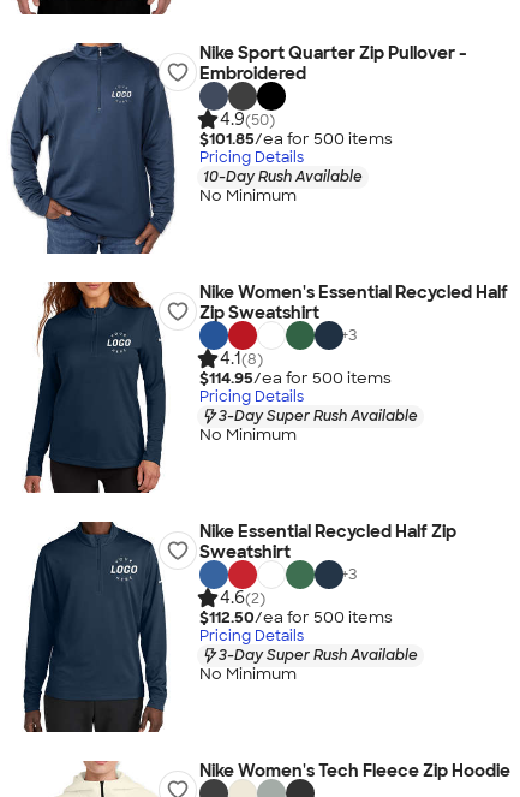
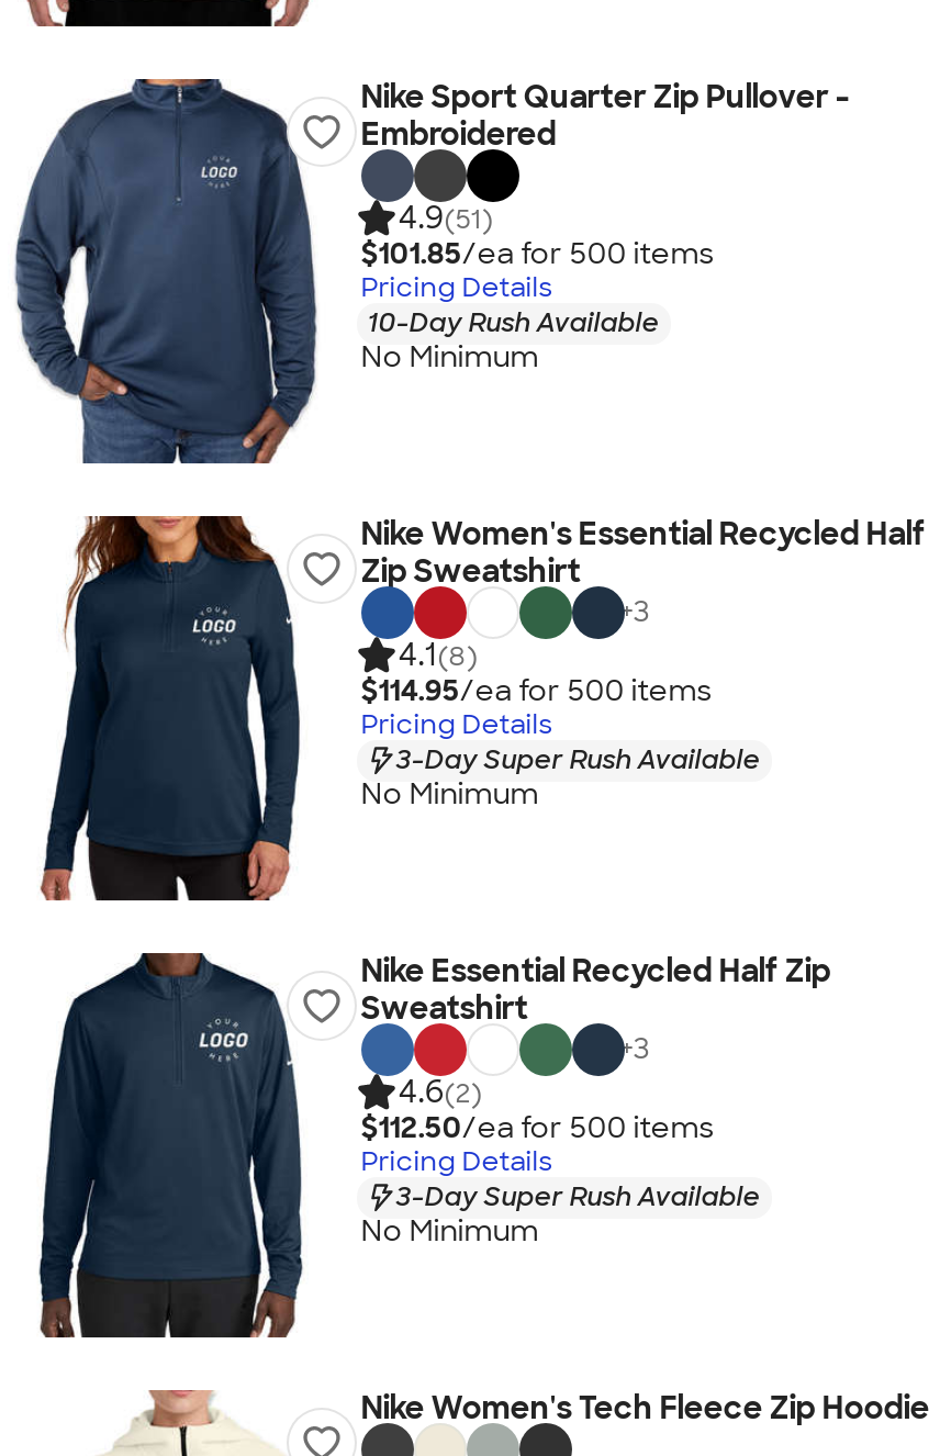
- 4.9(50)
+ 4.9(51)
